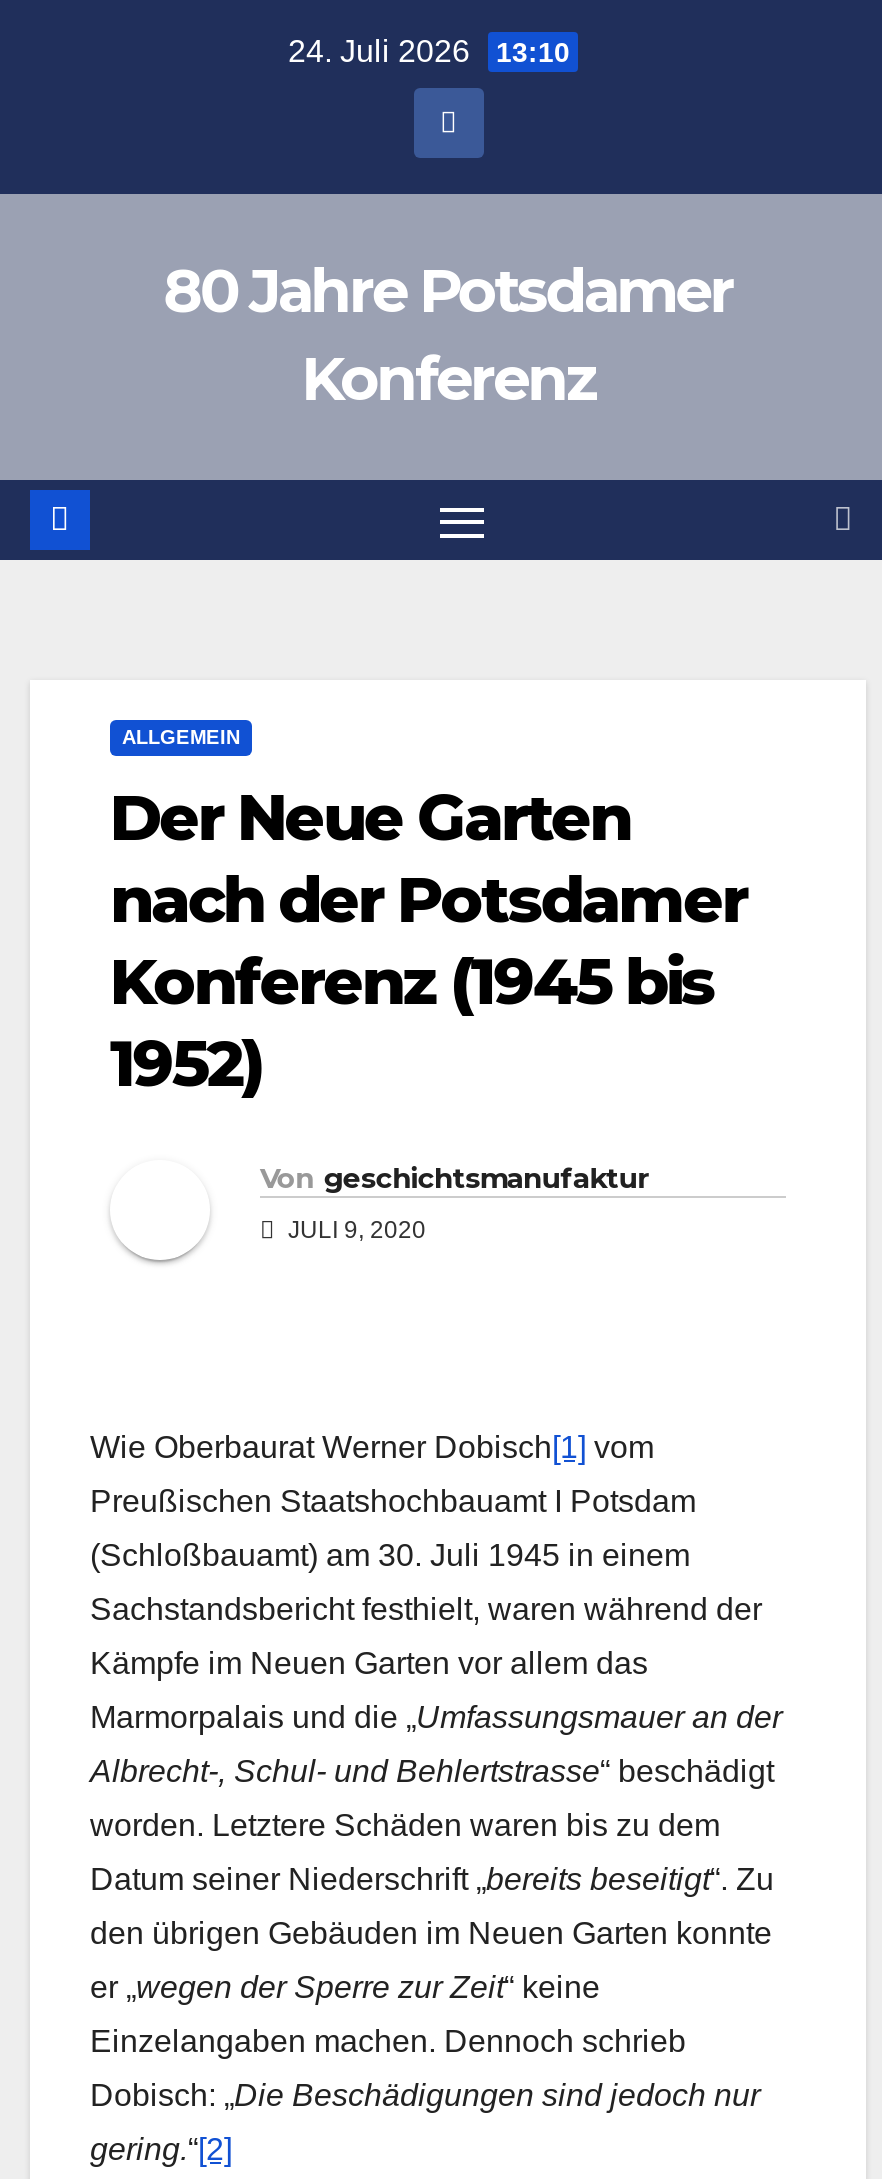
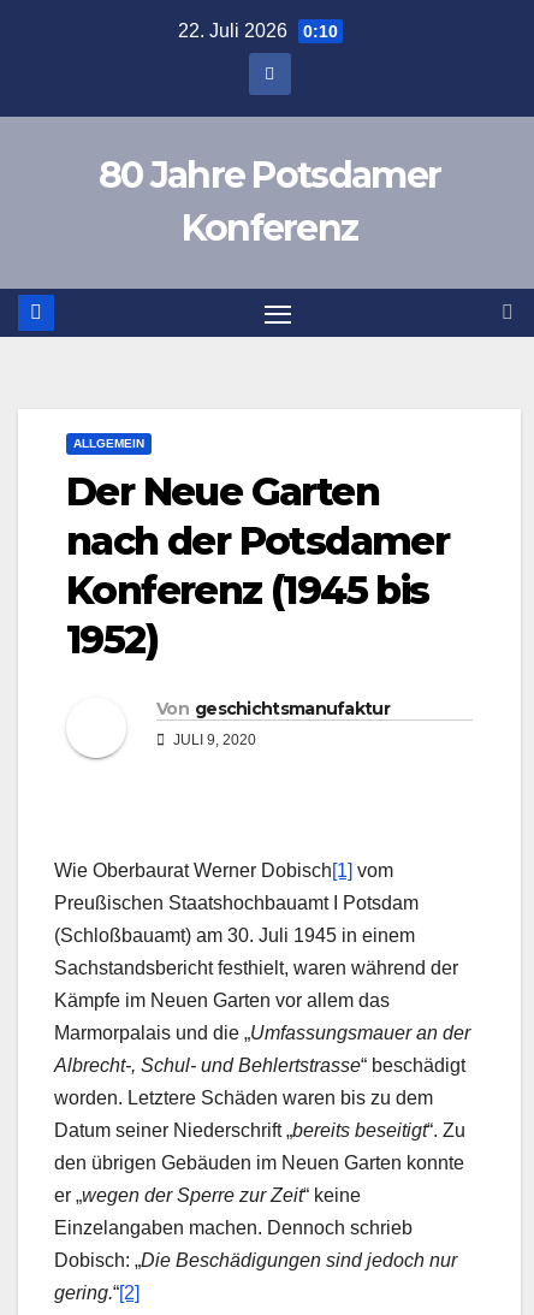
- 24. Juli 2026 13:10
+ 22. Juli 2026 0:10
